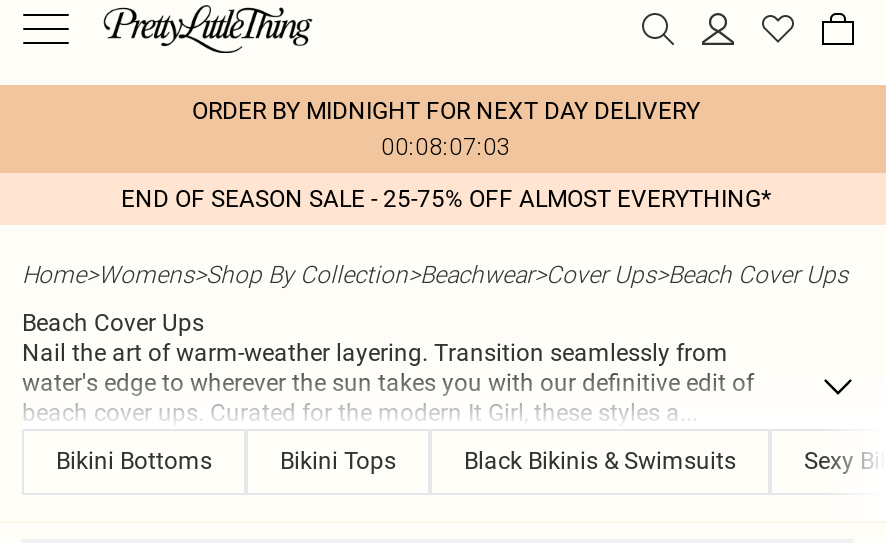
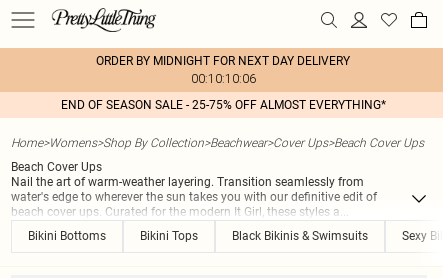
- 00:08:07:03
+ 00:10:10:06
